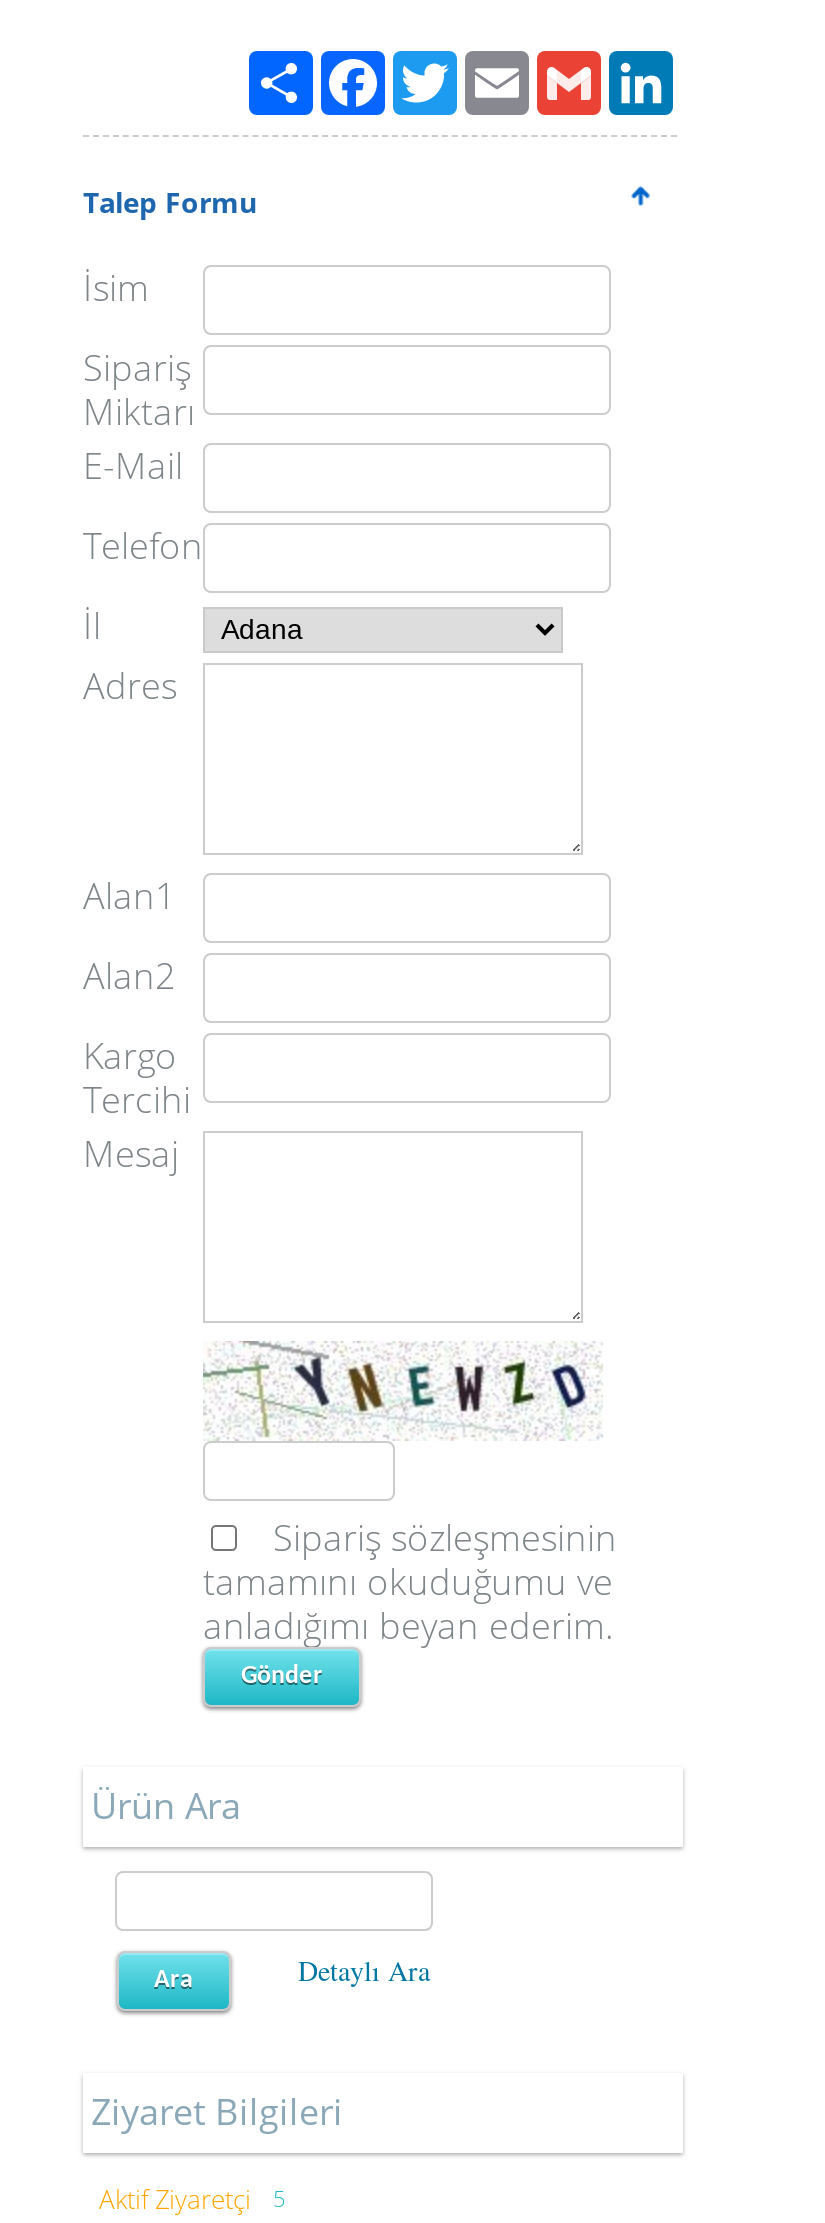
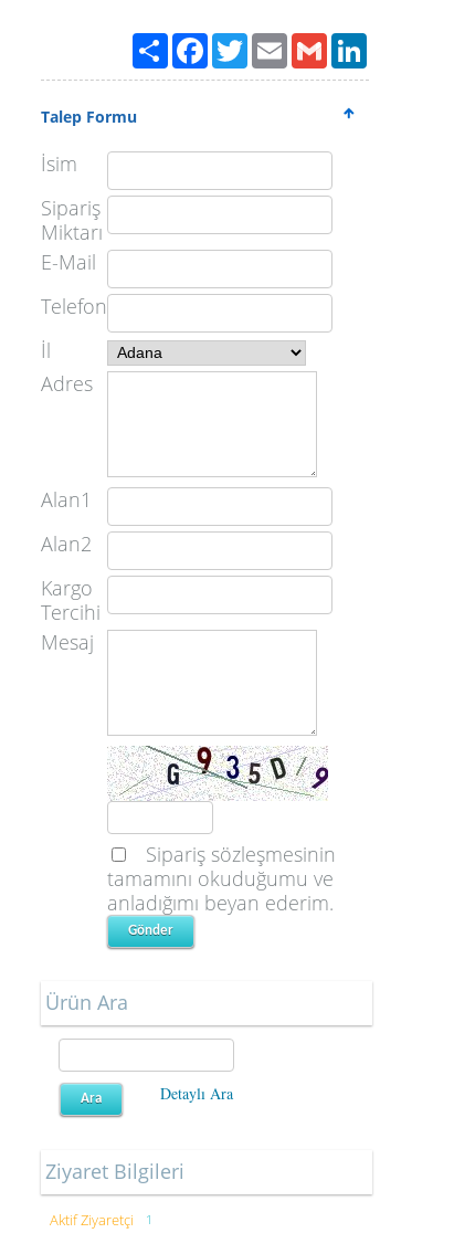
- [image]
+ [image]

- Aktif Ziyaretçi 5
+ Aktif Ziyaretçi 1
